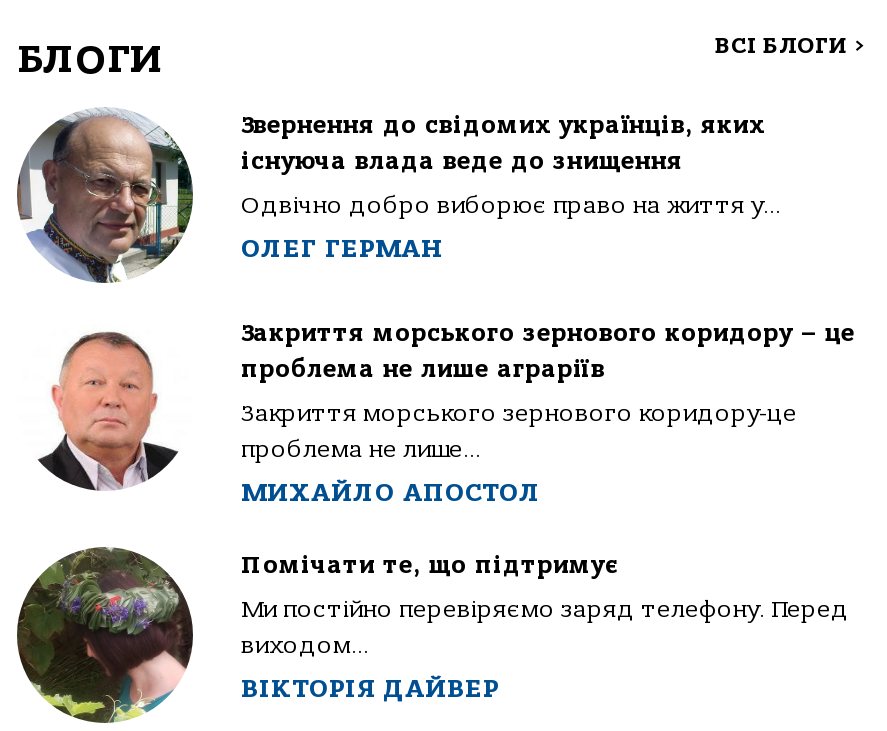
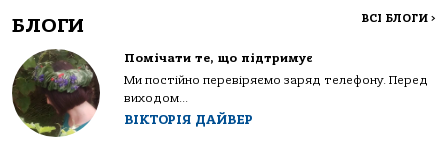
- [image]
- Звернення до свідомих українців, яких
- існуюча влада веде до знищення
- Одвічно добро виборює право на життя у...
- ОЛЕГ ГЕРМАН
- Закриття морського зернового коридору – це
- проблема не лише аграріїв
- Закриття морського зернового коридору-це
- проблема не лише...
- МИХАЙЛО АПОСТОЛ

- [image]
